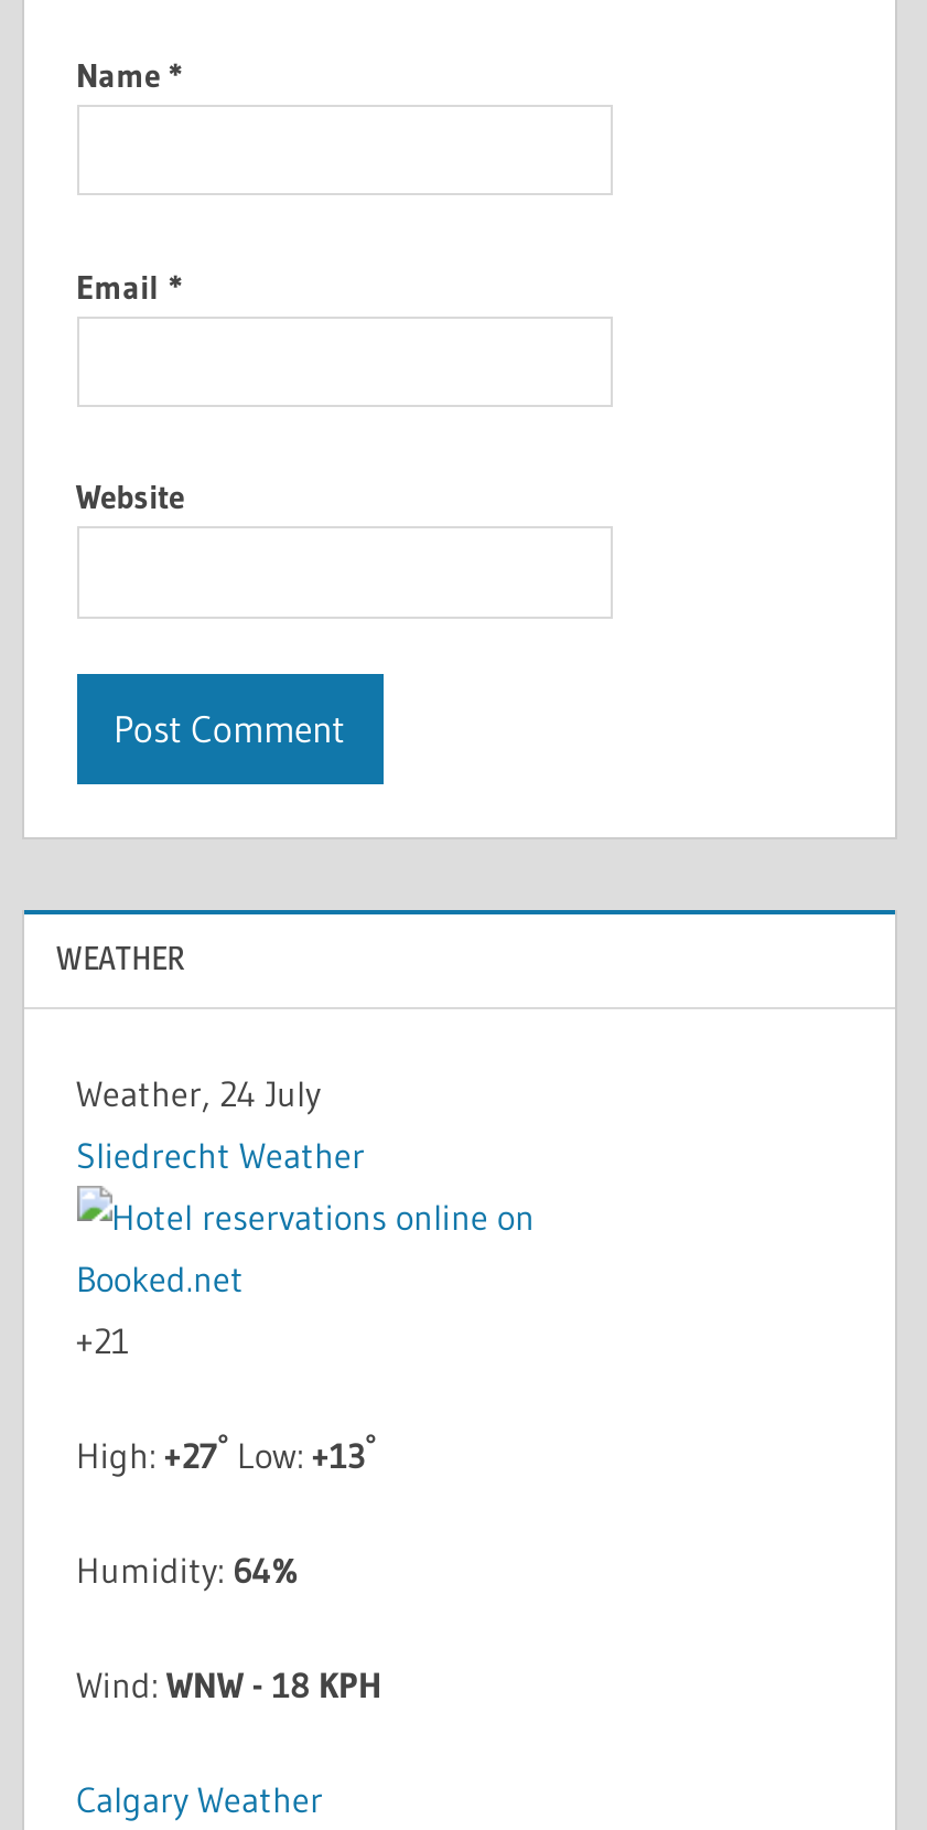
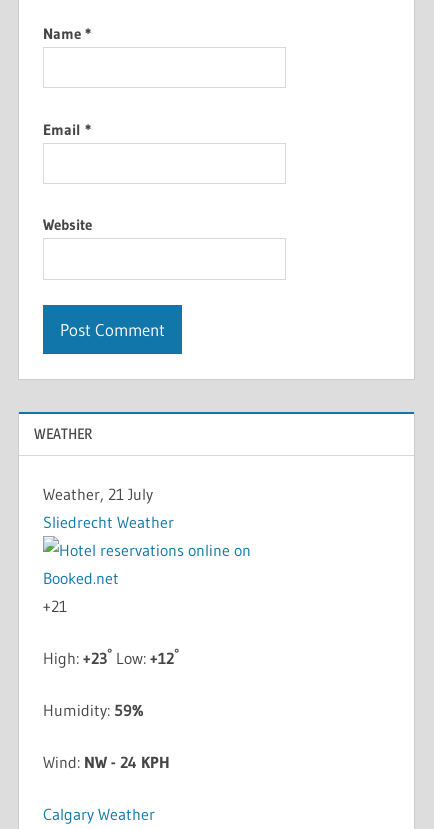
- Weather, 24 July
+ Weather, 21 July

- High: +27 ° Low: +13°
+ High: +23 ° Low: +12°

- Humidity: 64%
+ Humidity: 59%

- Wind: WNW - 18 KPH
+ Wind: NW - 24 KPH
